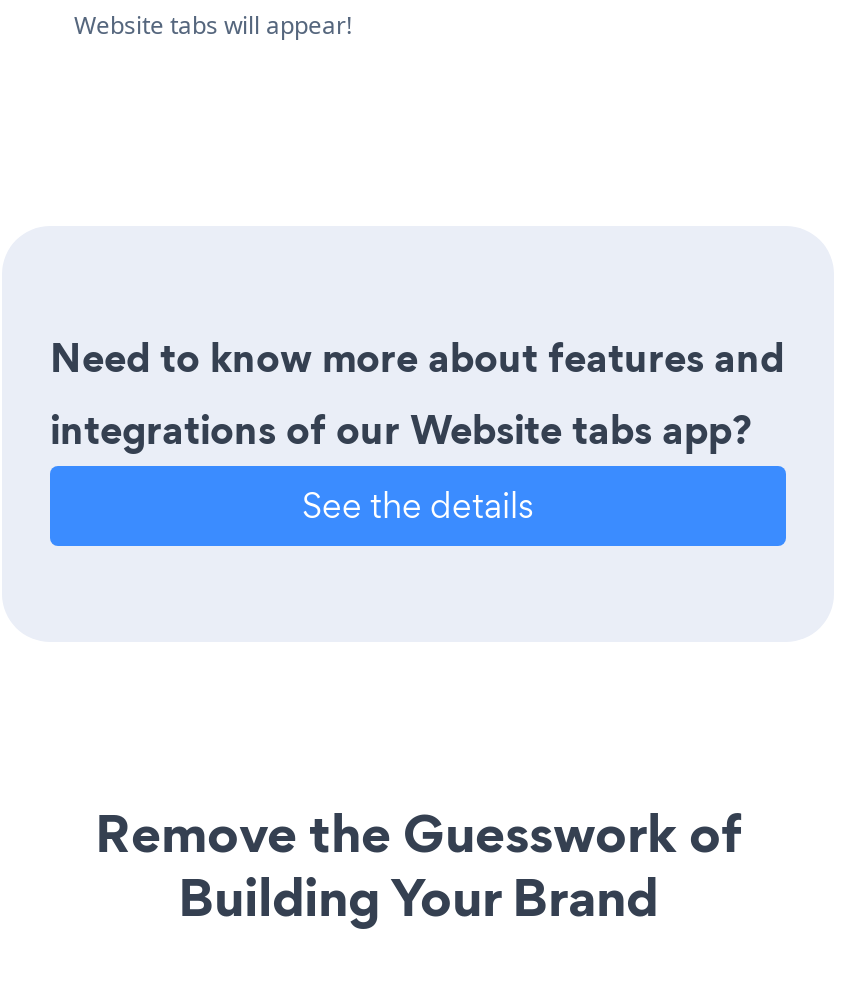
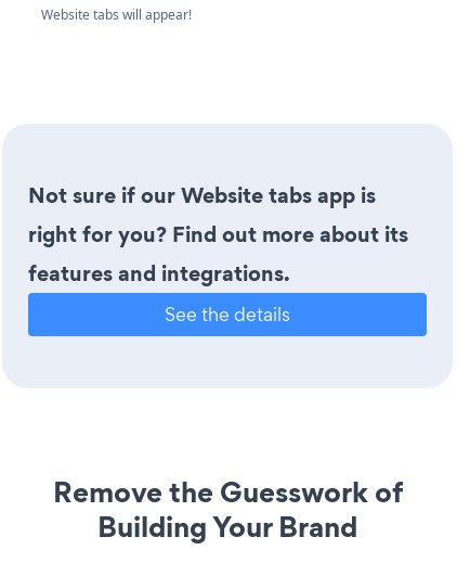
- Need to know more about features and
- integrations of our Website tabs app?
+ Not sure if our Website tabs app is
+ right for you? Find out more about its
+ features and integrations.
